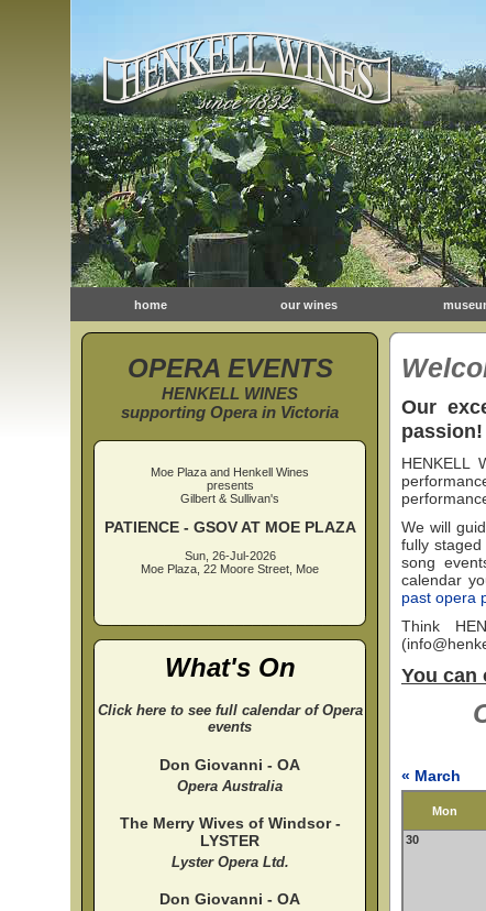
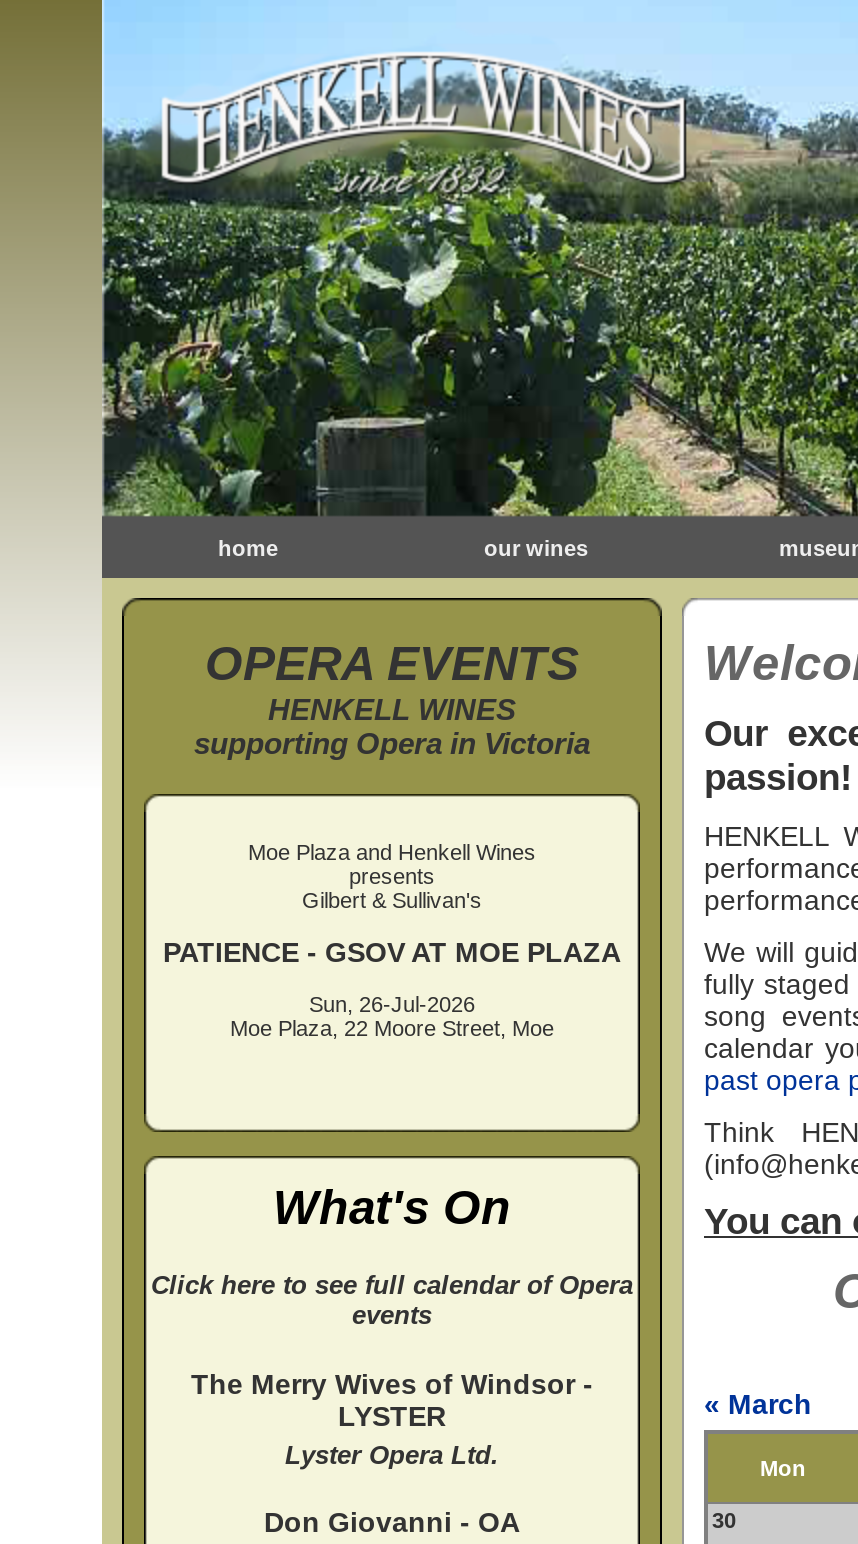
- Don Giovanni - OA
- Opera Australia
